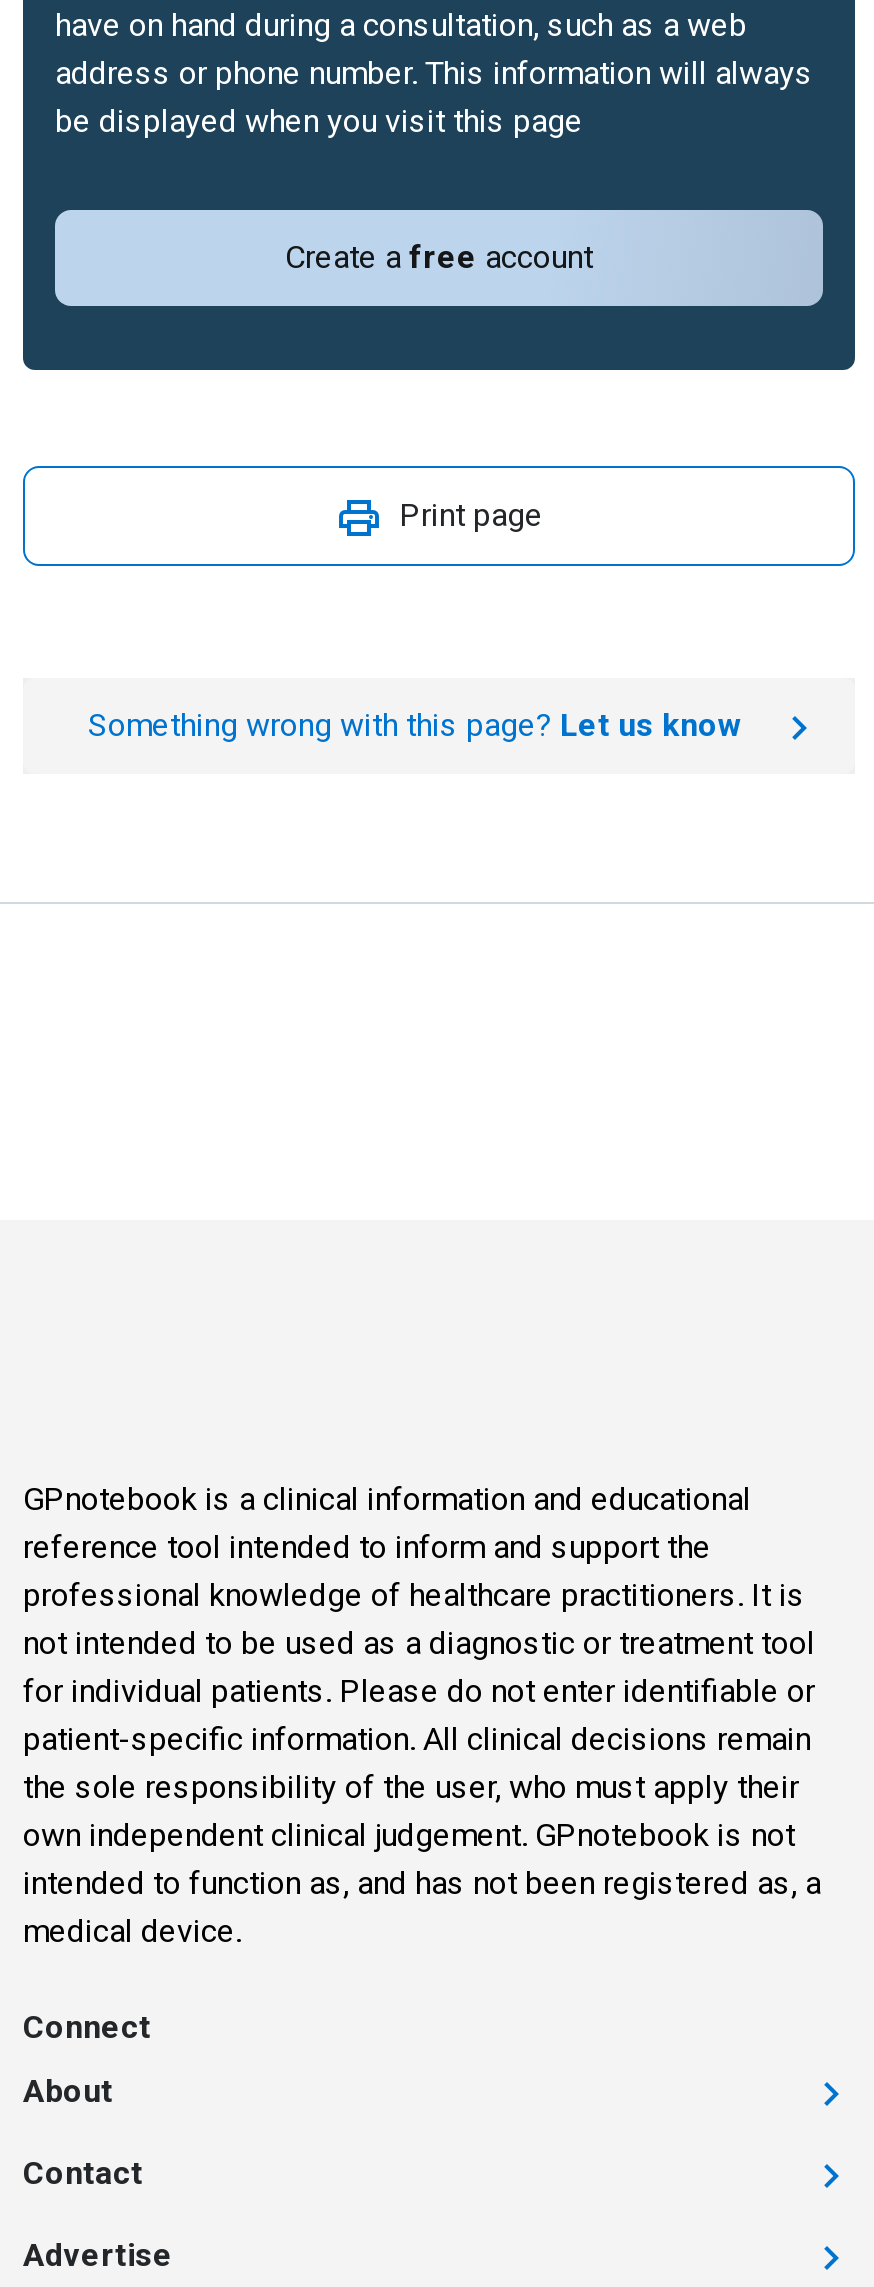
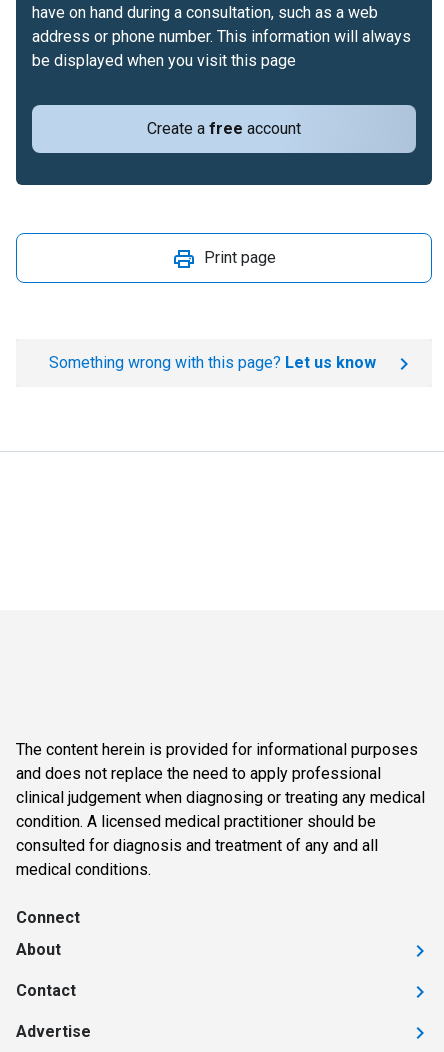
- GPnotebook is a clinical information and educational
- reference tool intended to inform and support the
- professional knowledge of healthcare practitioners. It is
- not intended to be used as a diagnostic or treatment tool
- for individual patients. Please do not enter identifiable or
- patient-specific information. All clinical decisions remain
- the sole responsibility of the user, who must apply their
- own independent clinical judgement. GPnotebook is not
- intended to function as, and has not been registered as, a
- medical device.
+ The content herein is provided for informational purposes
+ and does not replace the need to apply professional
+ clinical judgement when diagnosing or treating any medical
+ condition. A licensed medical practitioner should be
+ consulted for diagnosis and treatment of any and all
+ medical conditions.
